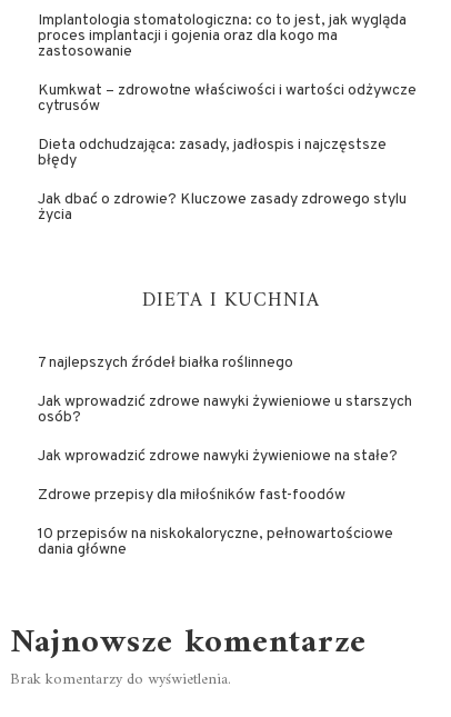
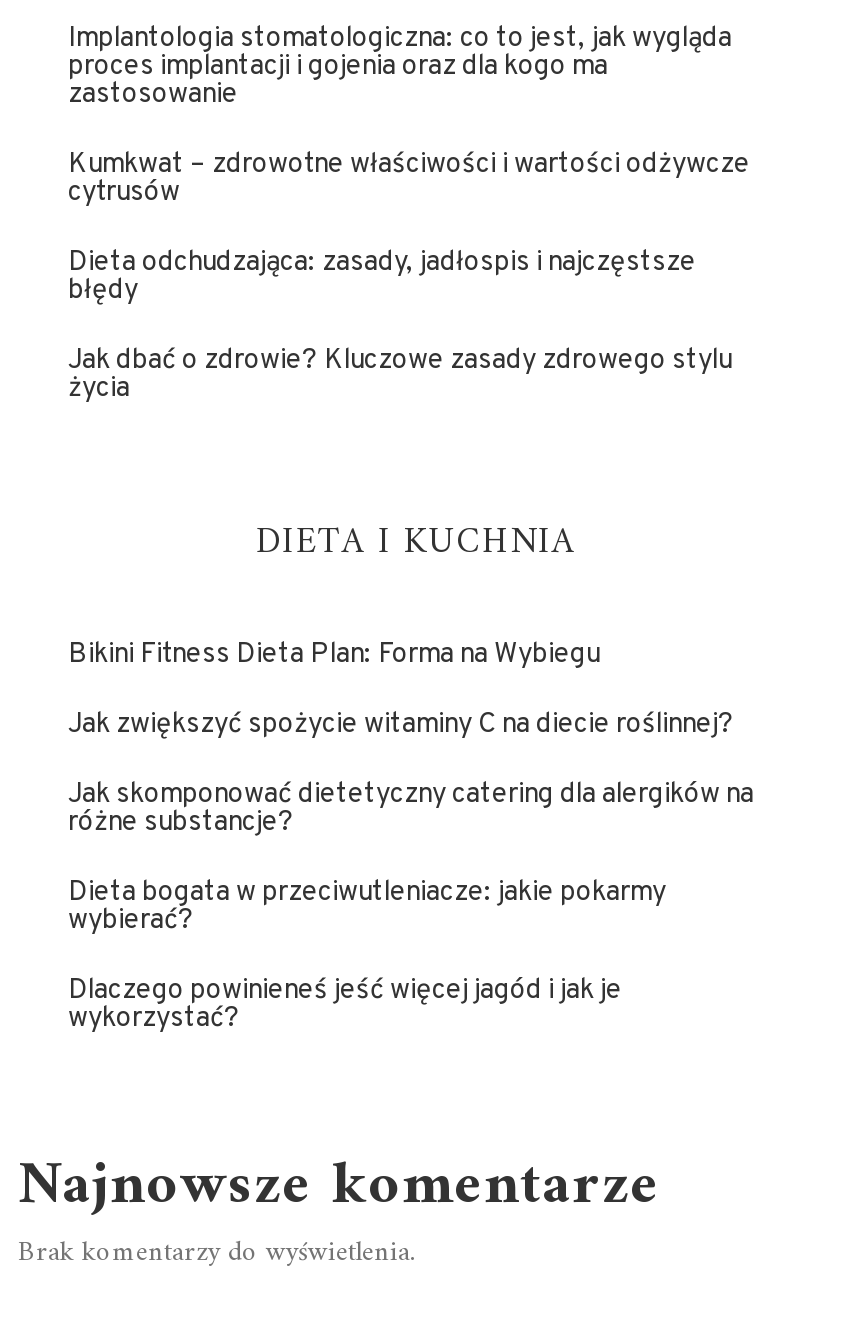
- 7 najlepszych źródeł białka roślinnego
+ Bikini Fitness Dieta Plan: Forma na Wybiegu

- Jak wprowadzić zdrowe nawyki żywieniowe u starszych
- osób?
+ Jak zwiększyć spożycie witaminy C na diecie roślinnej?

- Jak wprowadzić zdrowe nawyki żywieniowe na stałe?
+ Jak skomponować dietetyczny catering dla alergików na
+ różne substancje?

- Zdrowe przepisy dla miłośników fast-foodów
+ Dieta bogata w przeciwutleniacze: jakie pokarmy
+ wybierać?

- 10 przepisów na niskokaloryczne, pełnowartościowe
- dania główne
+ Dlaczego powinieneś jeść więcej jagód i jak je
+ wykorzystać?
